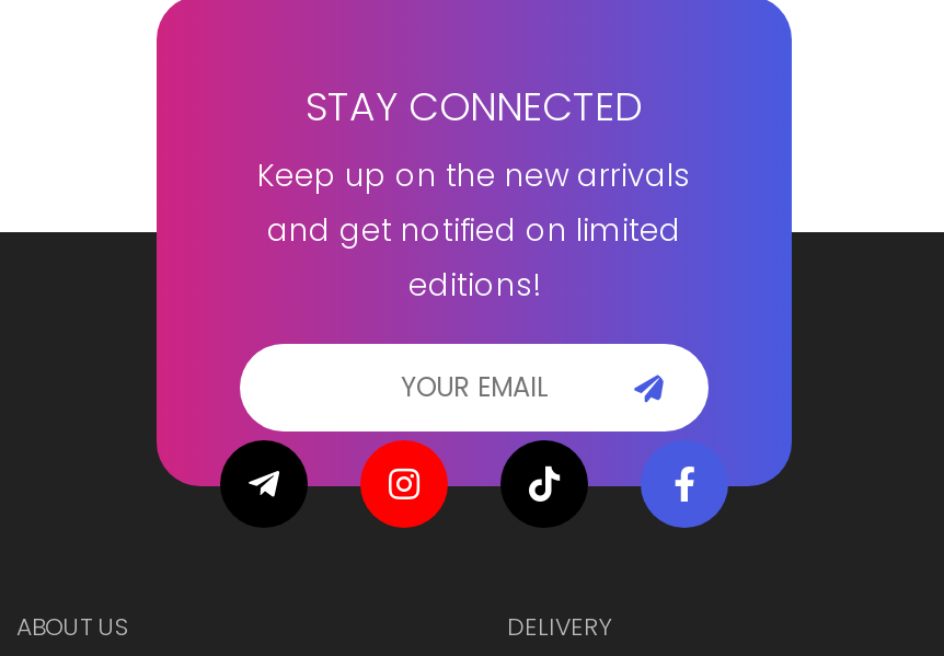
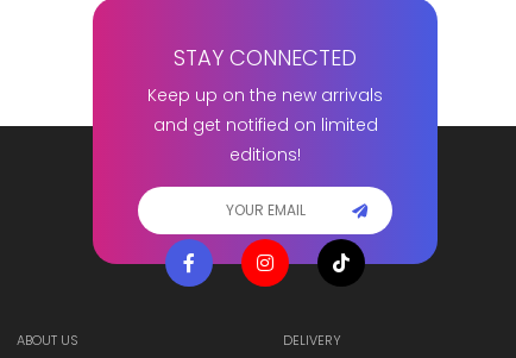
- [image]
+ [image]
